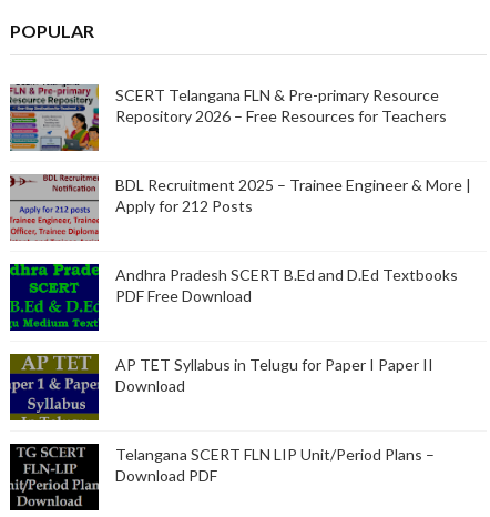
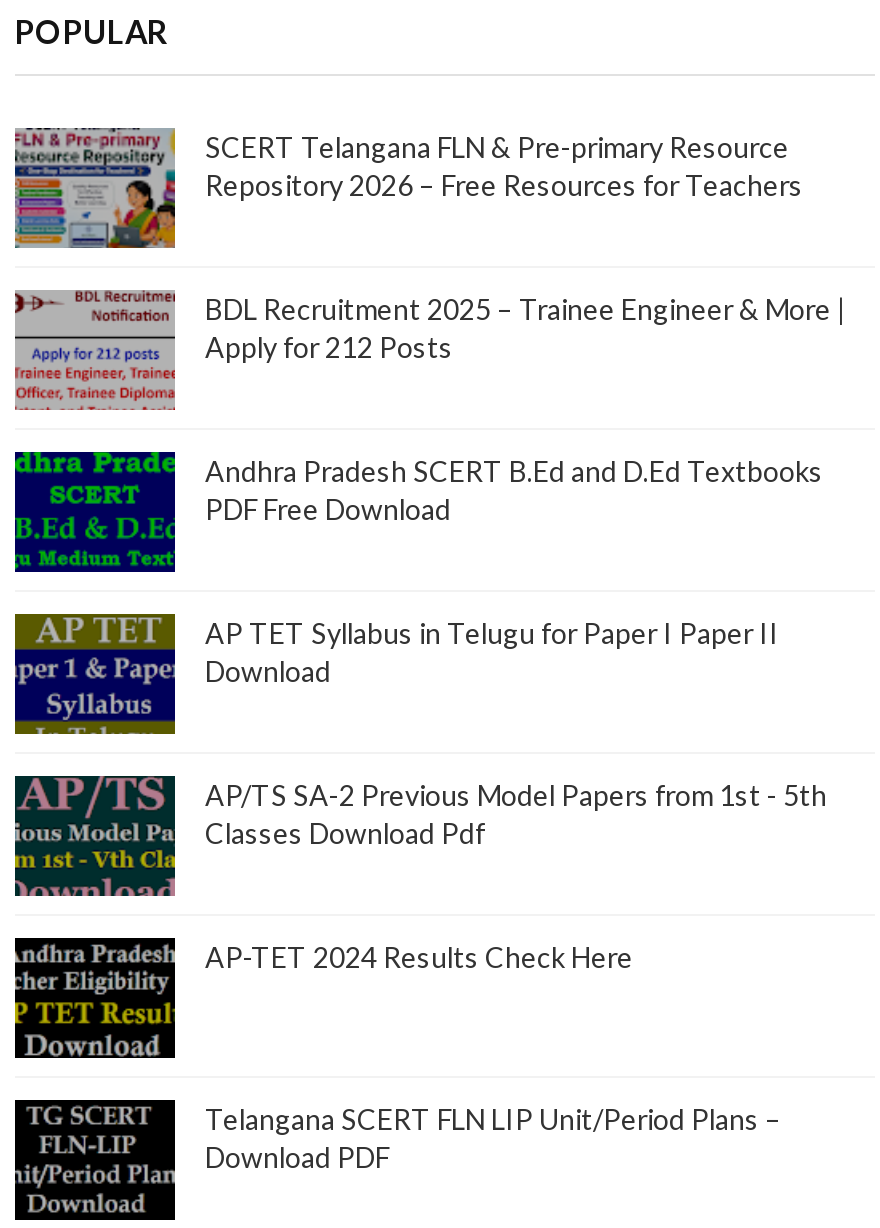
+ [image]
+ AP/TS SA-2 Previous Model Papers from 1st - 5th
+ Classes Download Pdf

+ [image]
+ AP-TET 2024 Results Check Here
